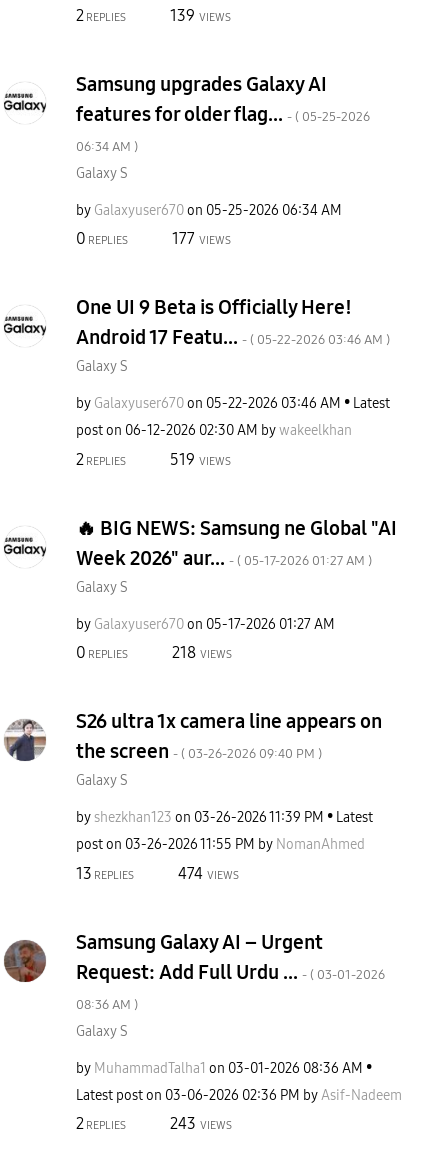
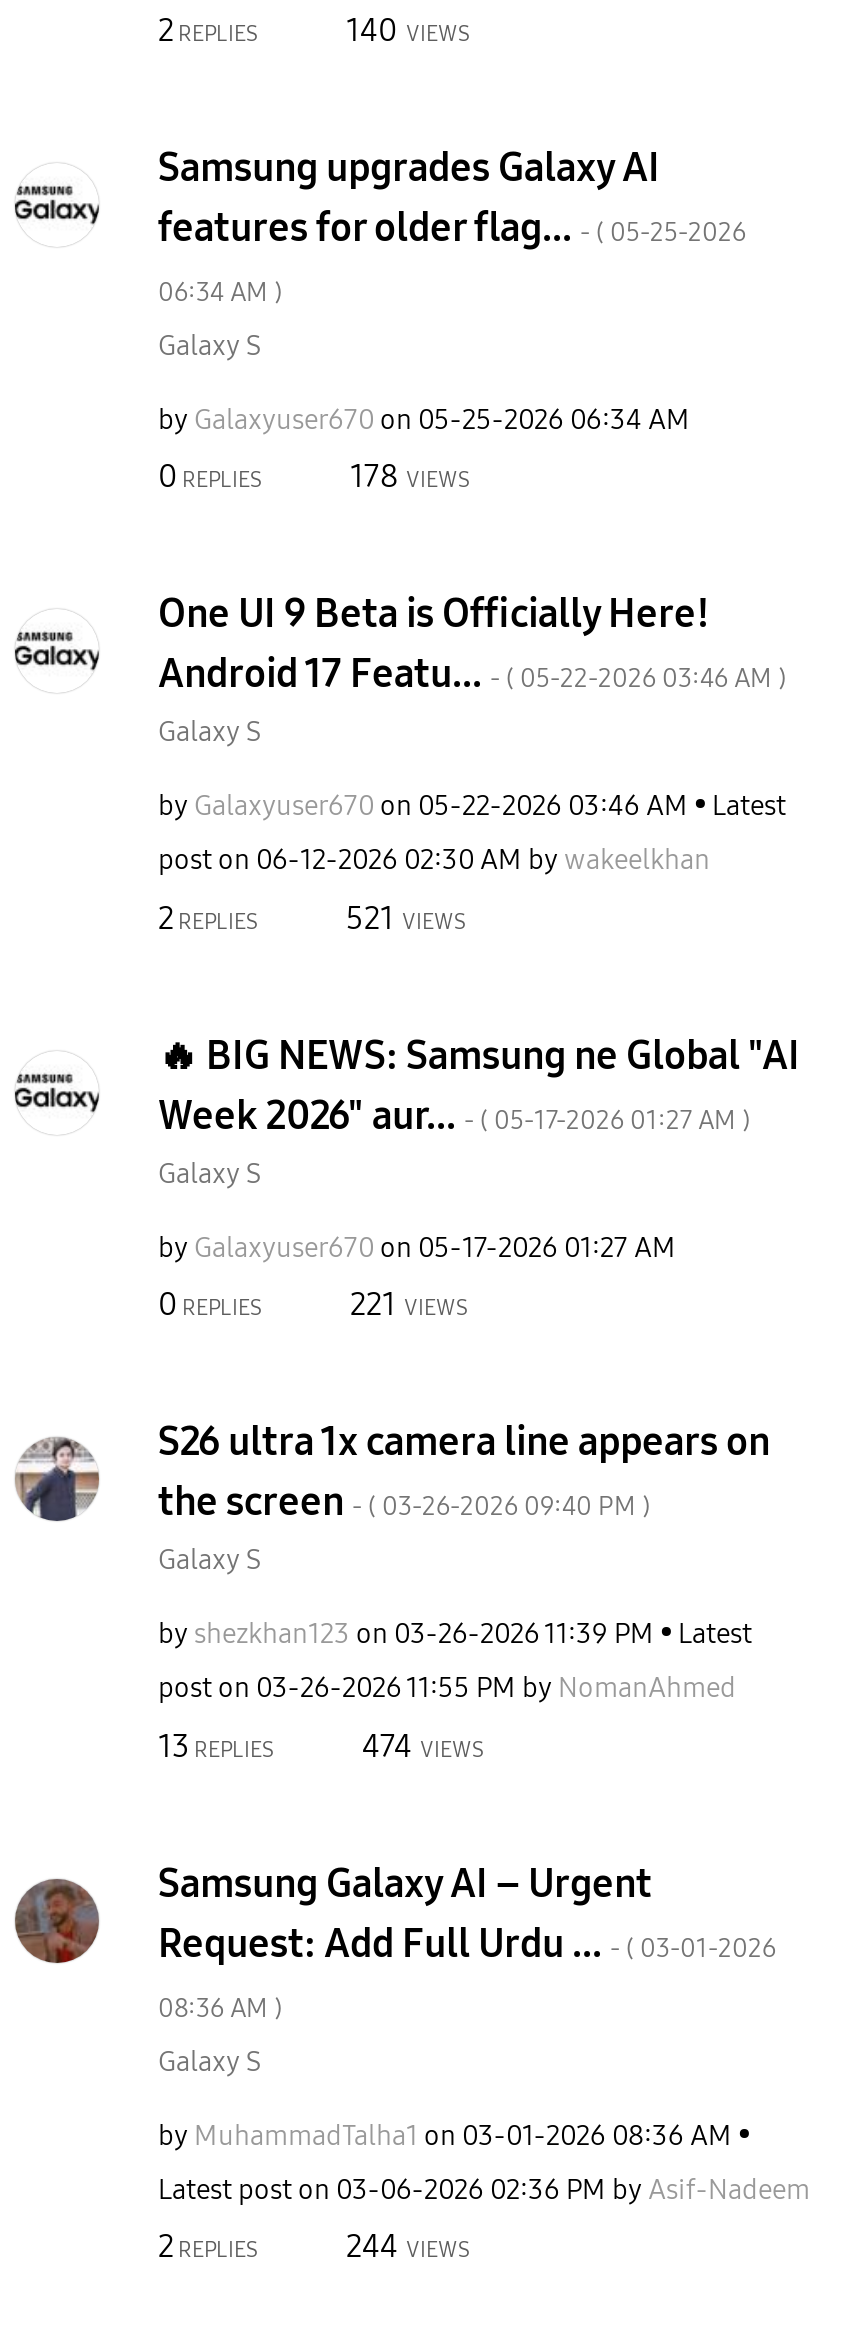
- 139 VIEWS
+ 140 VIEWS

- 177 VIEWS
+ 178 VIEWS

- 519 VIEWS
+ 521 VIEWS

- 218 VIEWS
+ 221 VIEWS

- 243 VIEWS
+ 244 VIEWS
